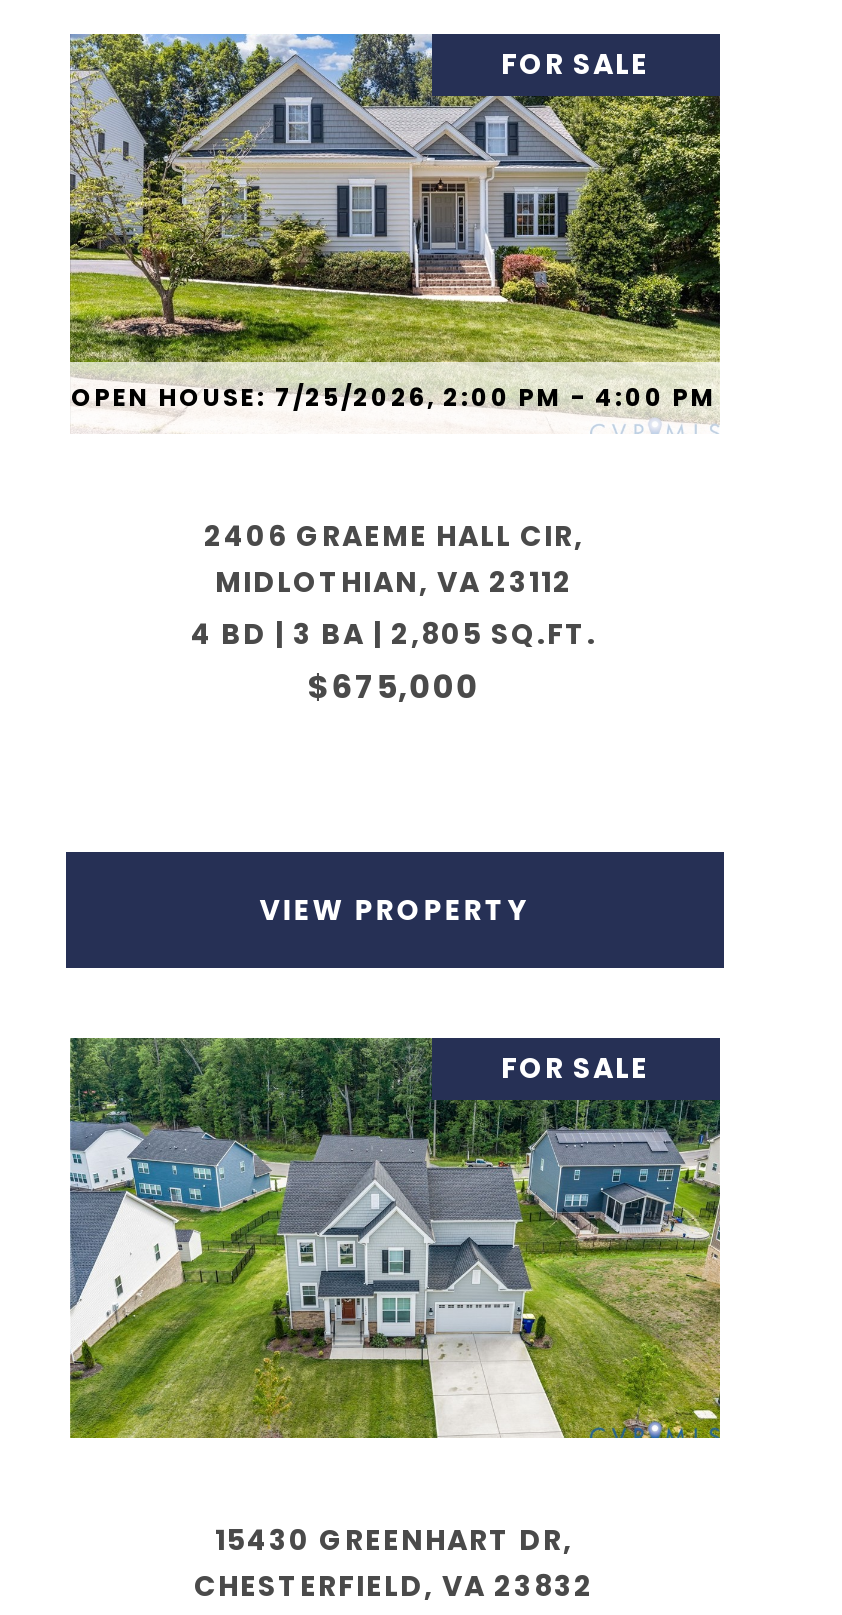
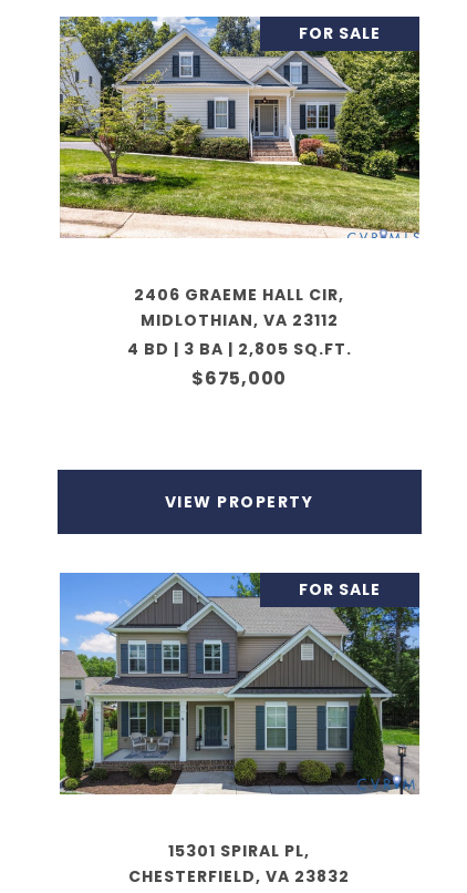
- OPEN HOUSE: 7/25/2026, 2:00 PM - 4:00 PM

- [image]
- 15430 GREENHART DR,
+ [image]
+ 15301 SPIRAL PL,
